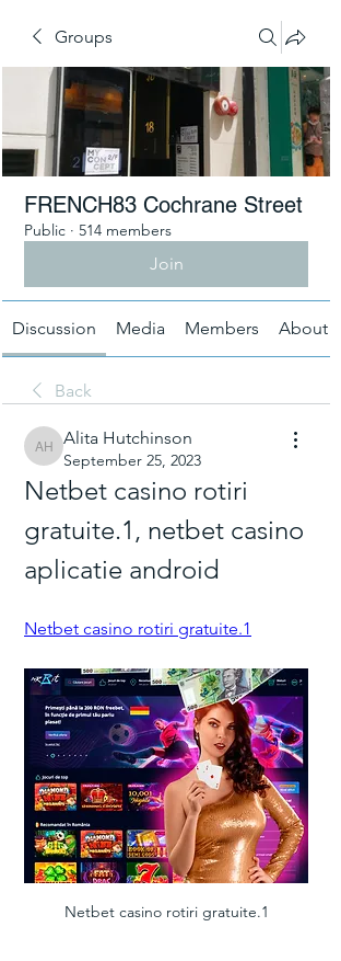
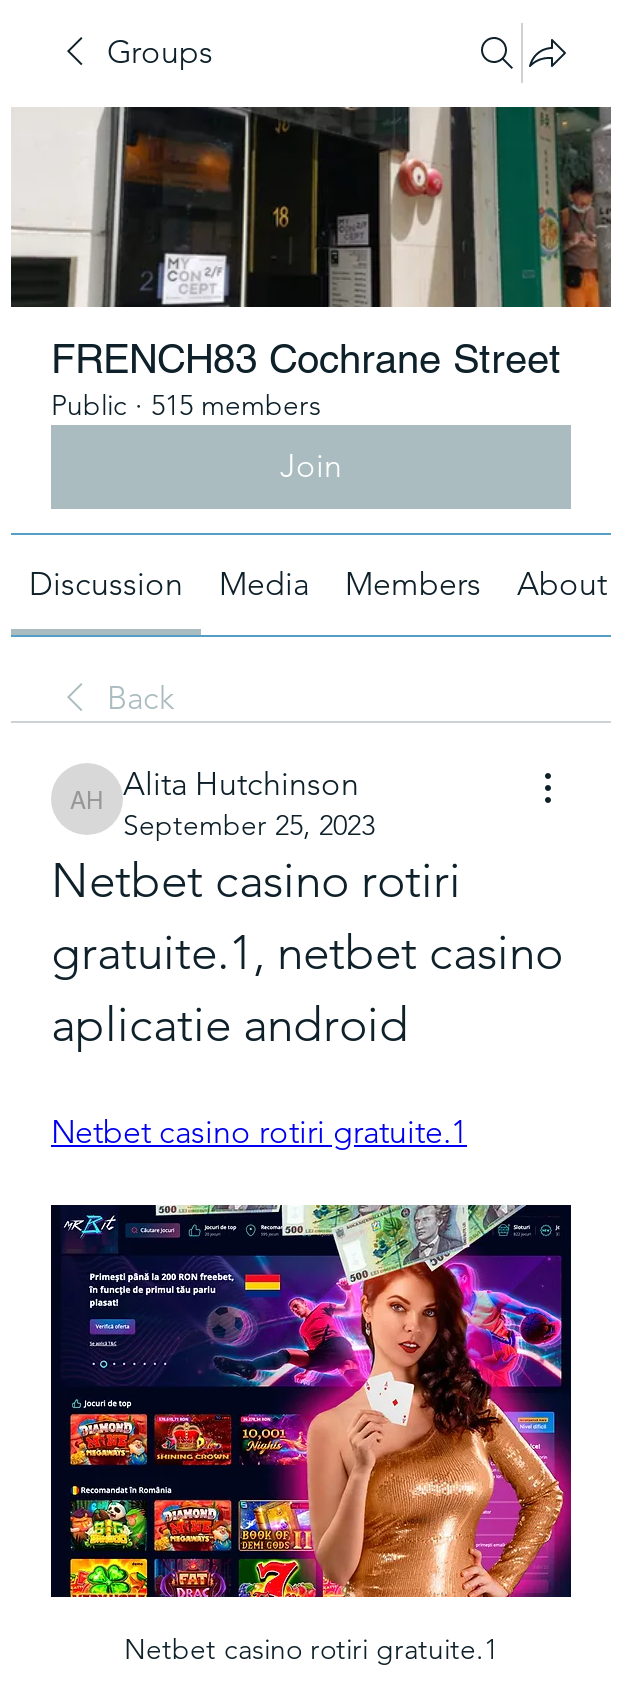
- Public · 514 members
+ Public · 515 members
